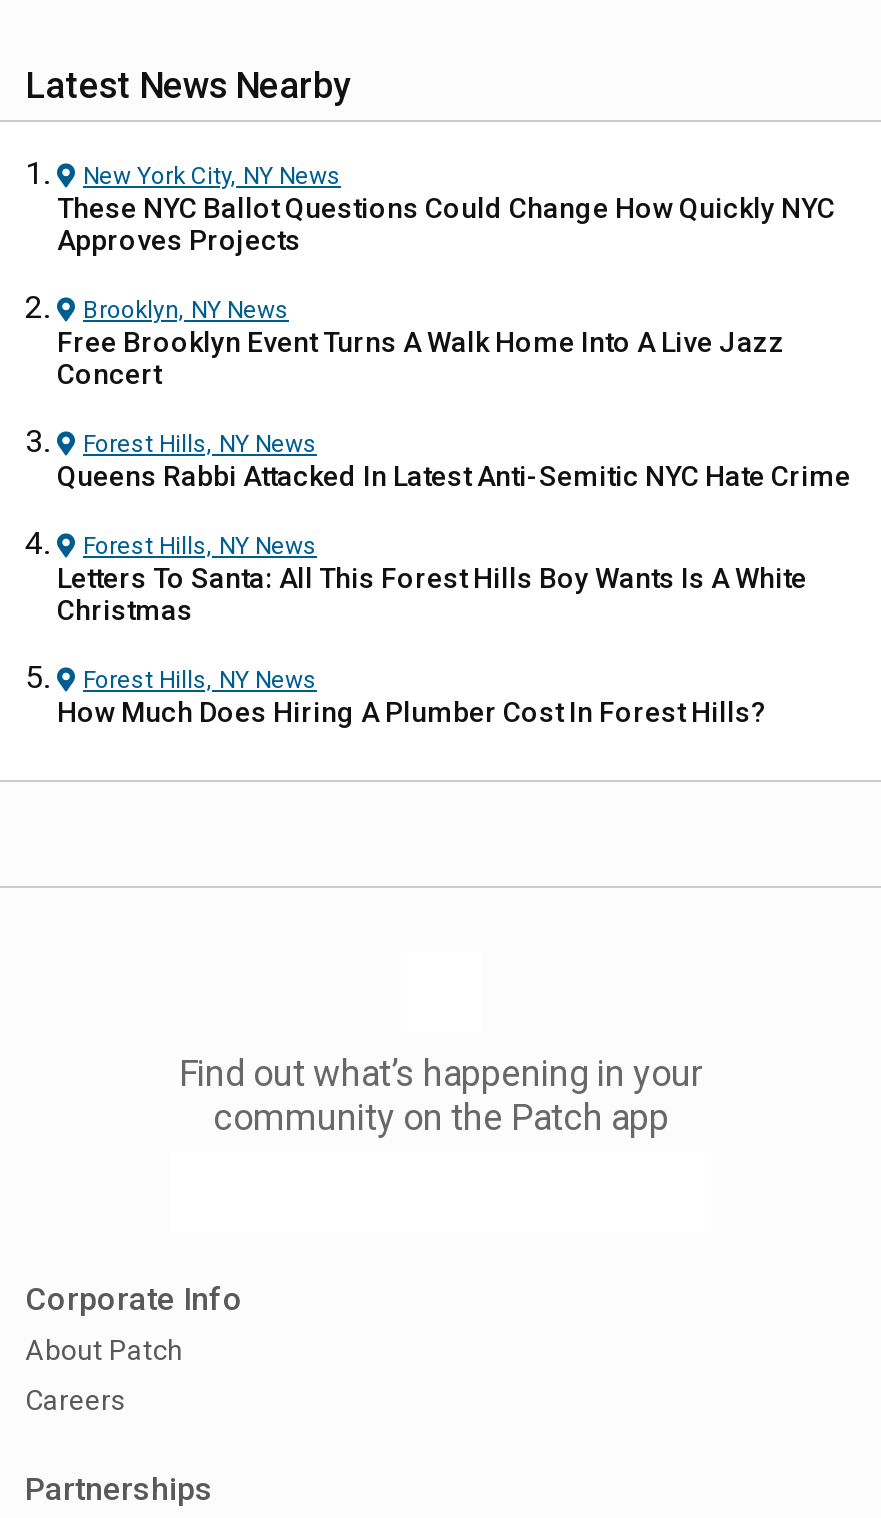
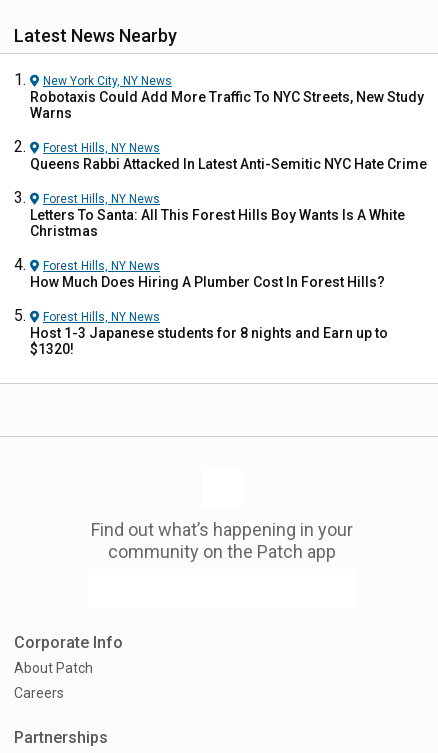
- These NYC Ballot Questions Could Change How Quickly NYC
- Approves Projects
- Brooklyn, NY News
- Free Brooklyn Event Turns A Walk Home Into A Live Jazz
- Concert
+ Robotaxis Could Add More Traffic To NYC Streets, New Study
+ Warns

moved up: Forest Hills, NY News | Queens Rabbi Attacked In Latest Anti-Semitic NYC Hate Crime | Forest Hills, NY News | Letters To Santa: All This Forest Hills Boy Wants Is A White | Christmas | Forest Hills, NY News | How Much Does Hiring A Plumber Cost In Forest Hills?

+ Forest Hills, NY News
+ Host 1-3 Japanese students for 8 nights and Earn up to
+ $1320!
